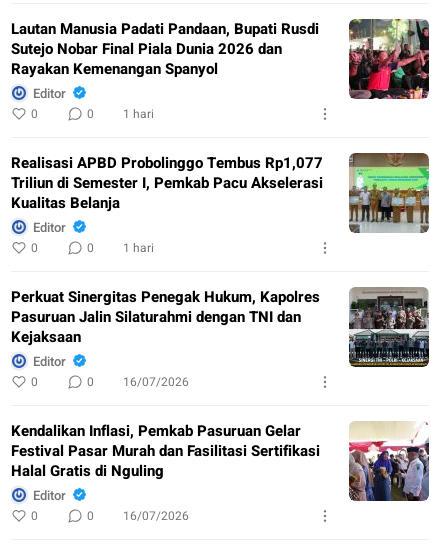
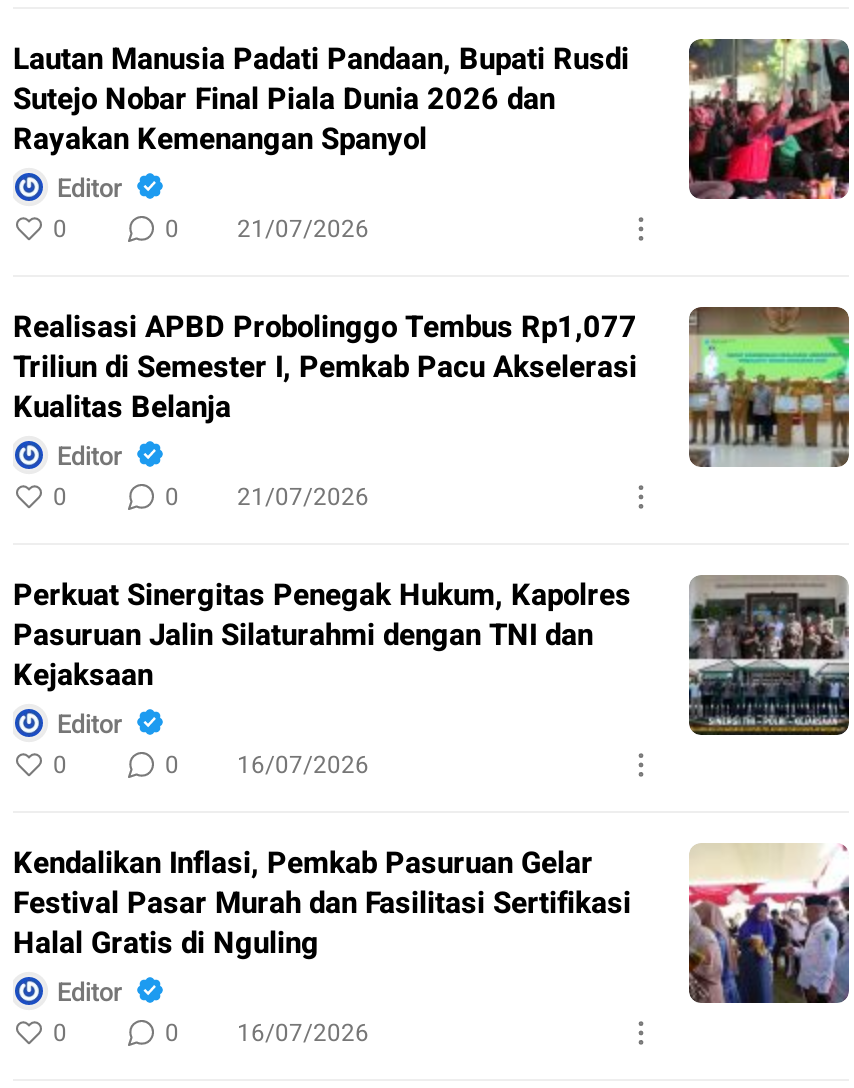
- 0 1 hari
+ 0 21/07/2026

- 0 1 hari
+ 0 21/07/2026
